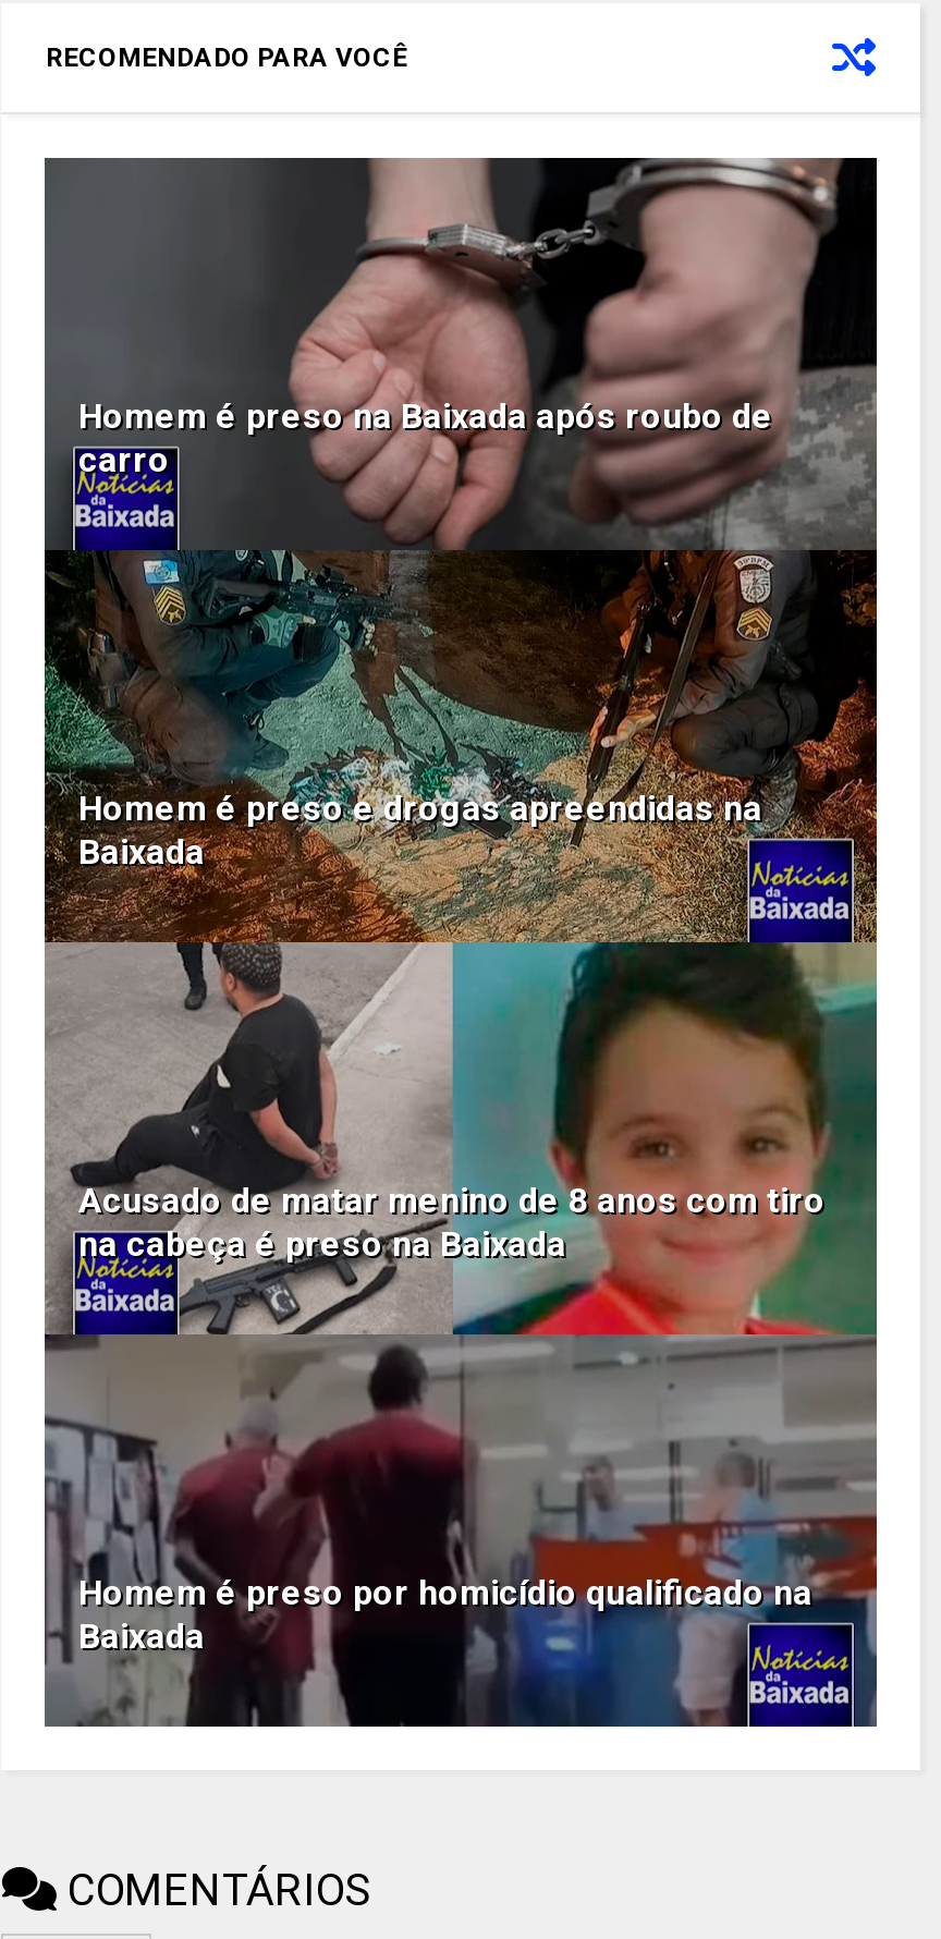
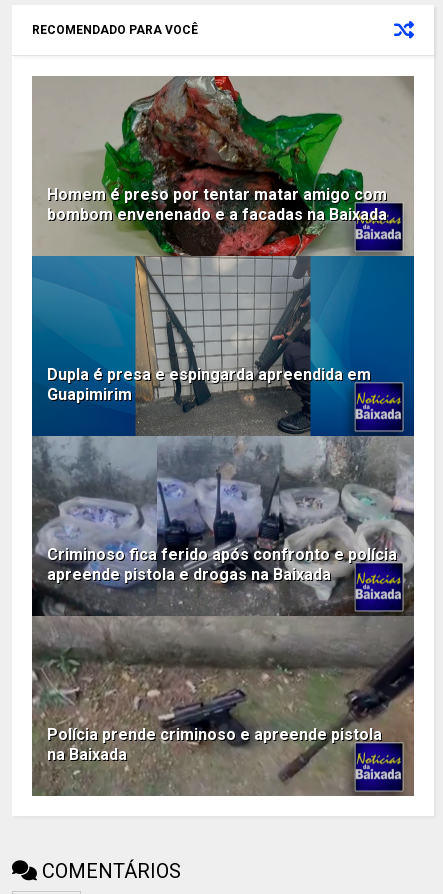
- [image]
- Homem é preso na Baixada após roubo de
- carro
+ [image]
+ Homem é preso por tentar matar amigo com
+ bombom envenenado e a facadas na Baixada

- Homem é preso e drogas apreendidas na
- Baixada
+ Dupla é presa e espingarda apreendida em
+ Guapimirim

- Acusado de matar menino de 8 anos com tiro
- na cabeça é preso na Baixada
+ Criminoso fica ferido após confronto e polícia
+ apreende pistola e drogas na Baixada

- Homem é preso por homicídio qualificado na
- Baixada
+ Polícia prende criminoso e apreende pistola
+ na Baixada
